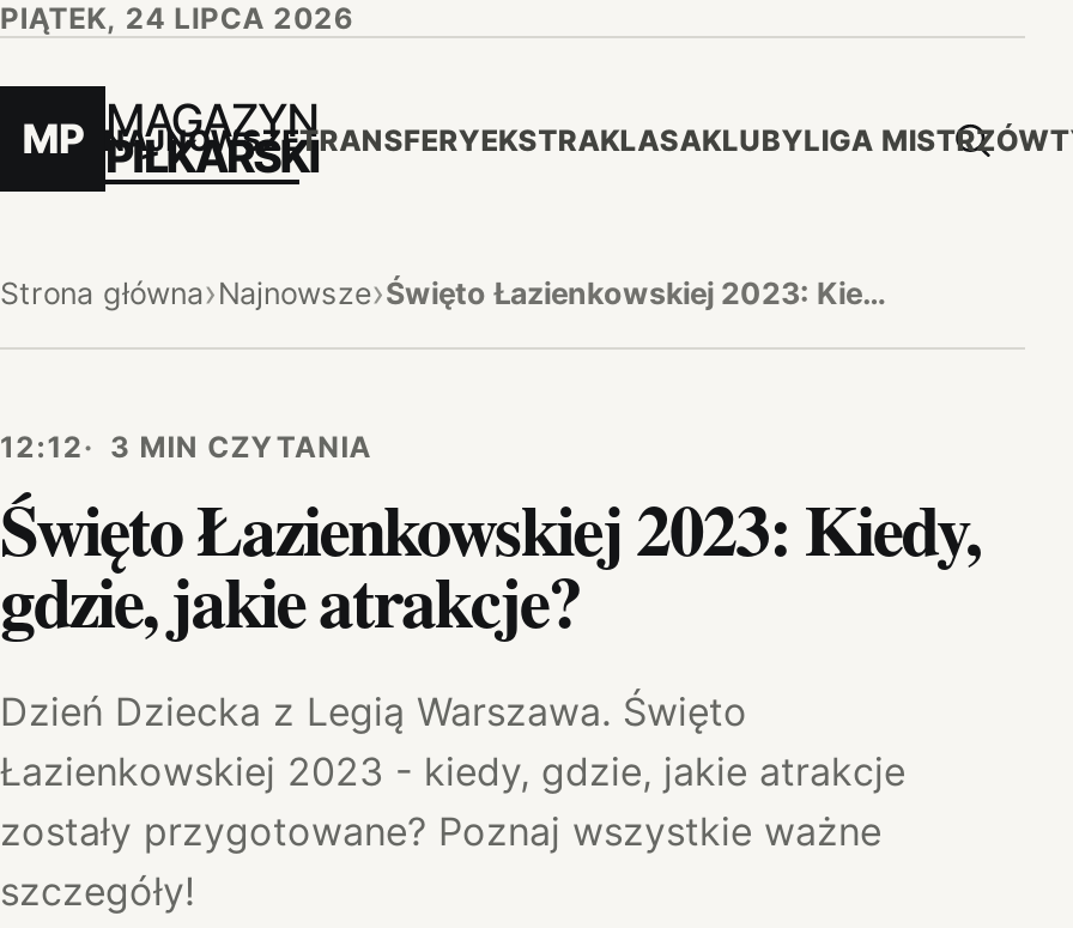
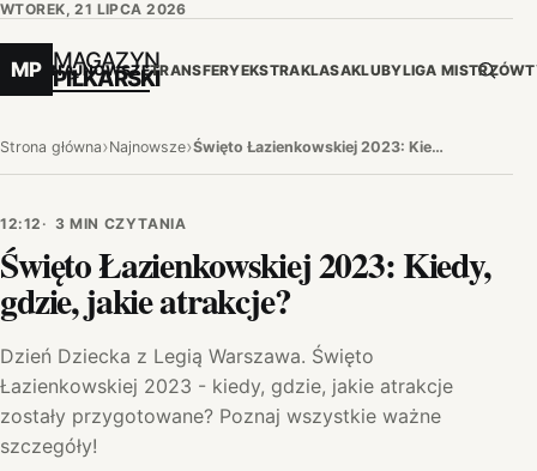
- PIĄTEK, 24 LIPCA 2026
+ WTOREK, 21 LIPCA 2026
